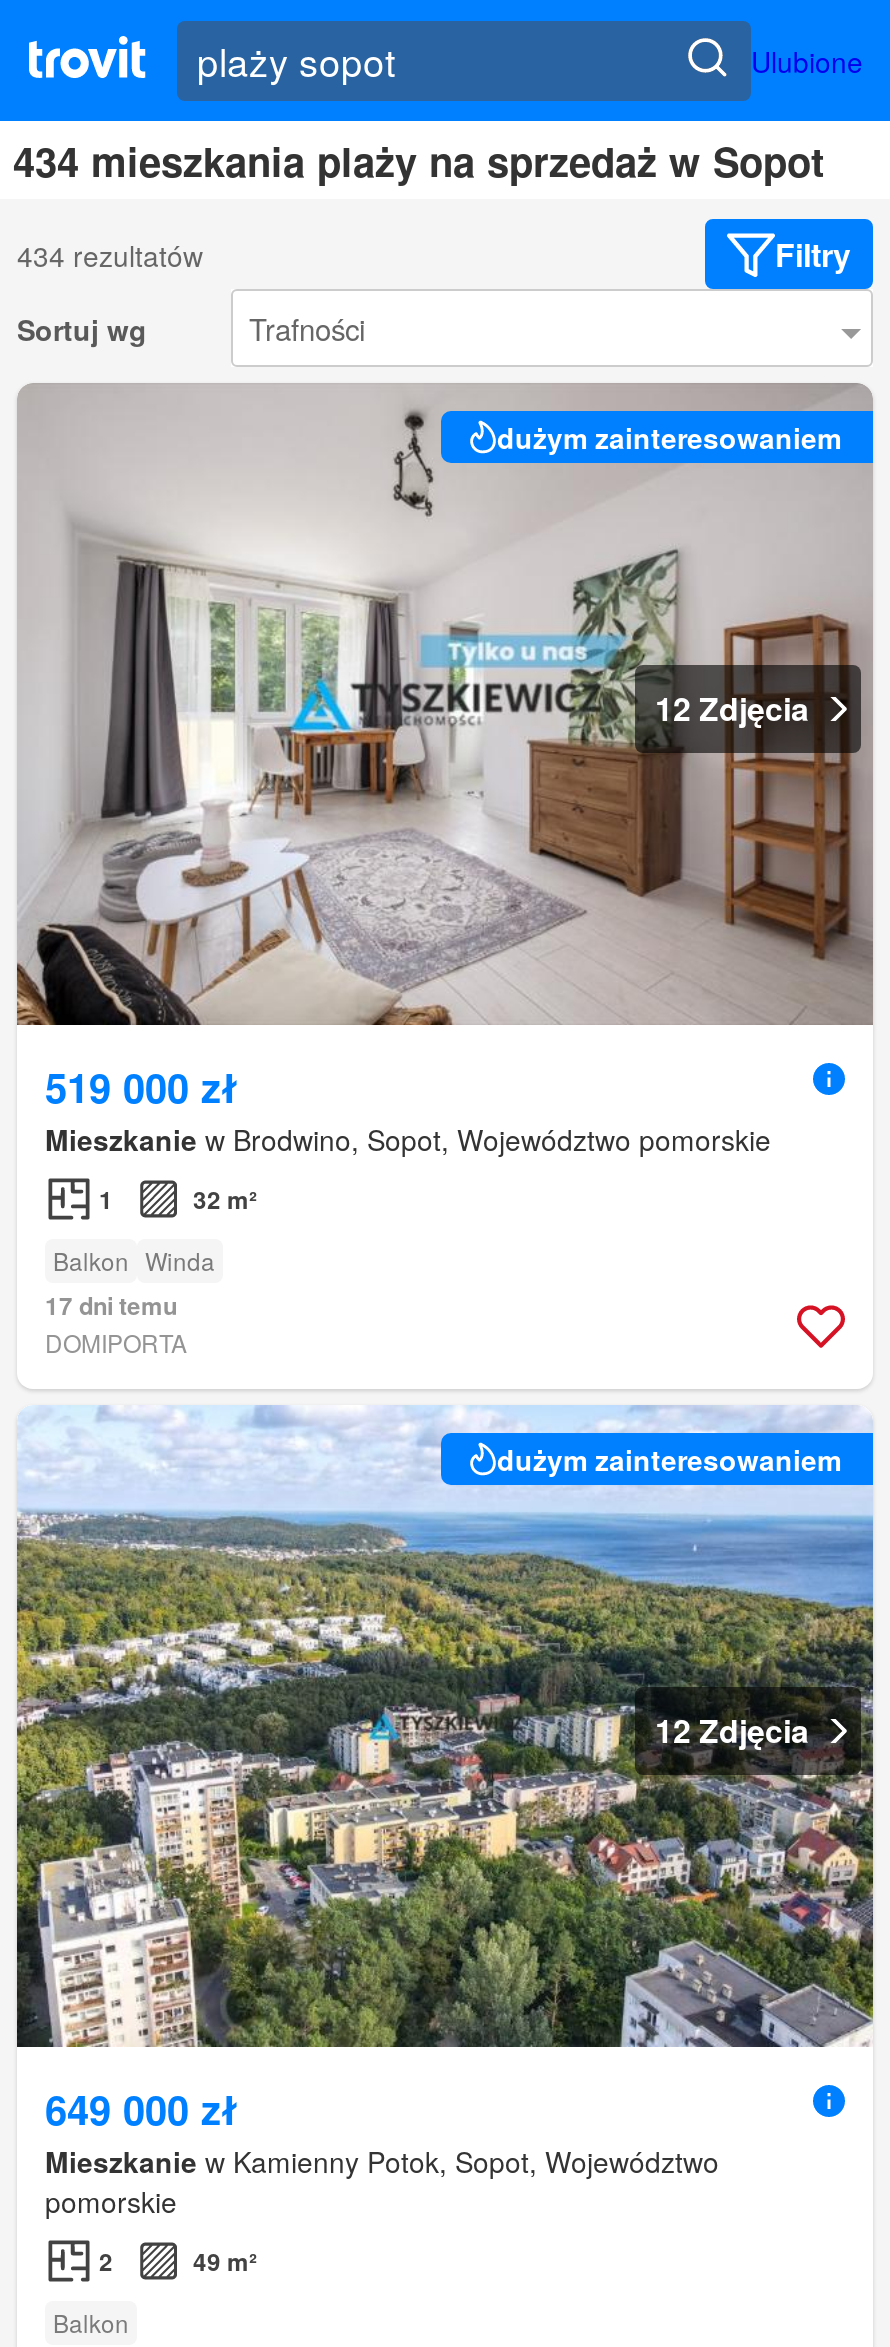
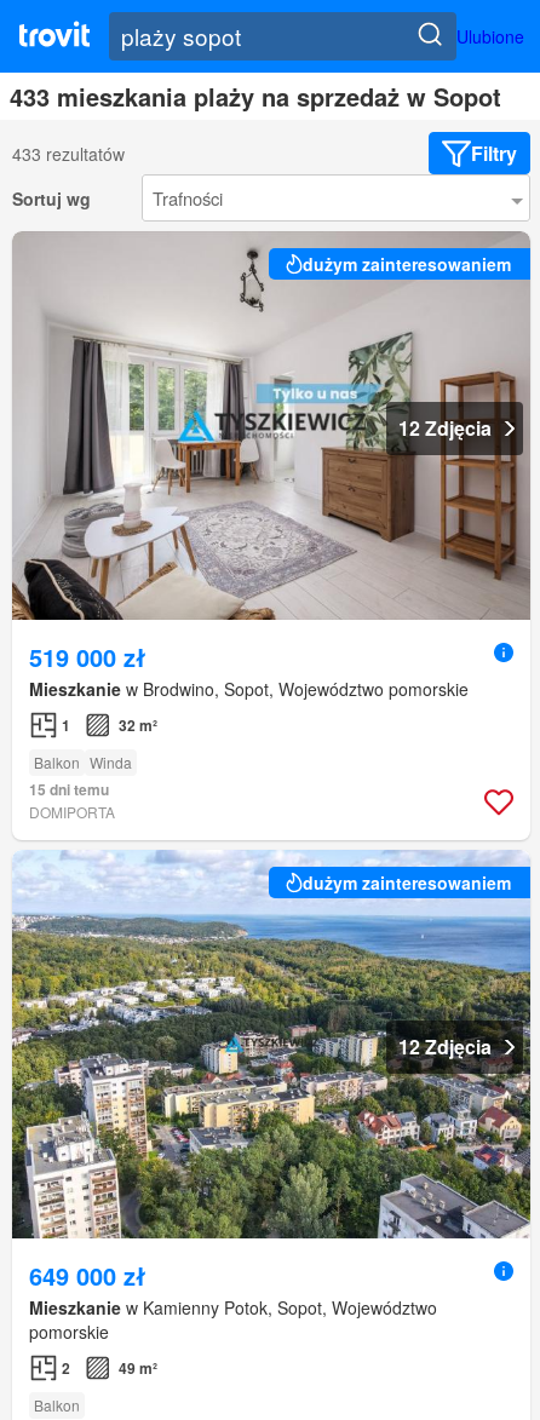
- 434 mieszkania plaży na sprzedaż w Sopot
+ 433 mieszkania plaży na sprzedaż w Sopot

- 434 rezultatów
+ 433 rezultatów

- 17 dni temu
+ 15 dni temu
